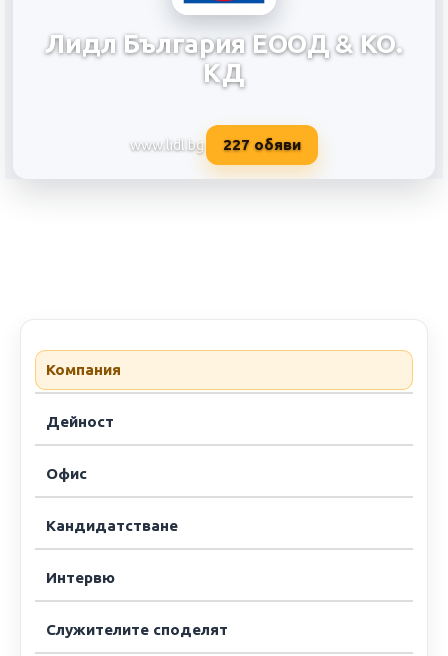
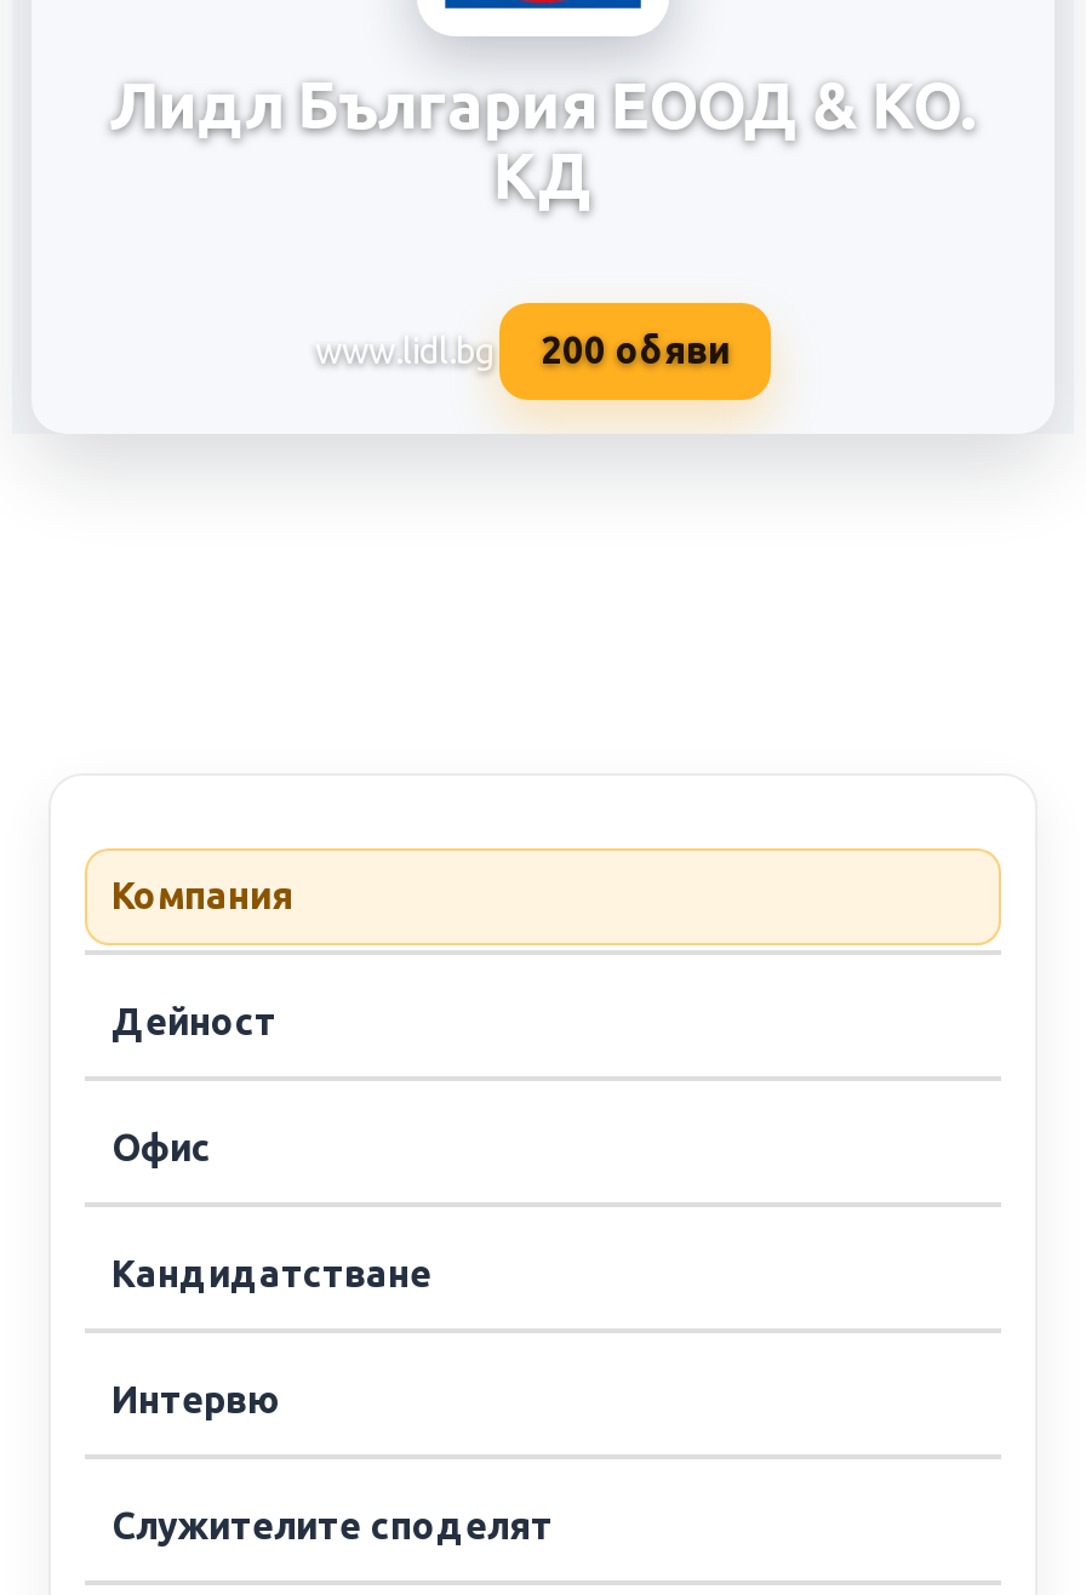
- 227 обяви
+ 200 обяви
